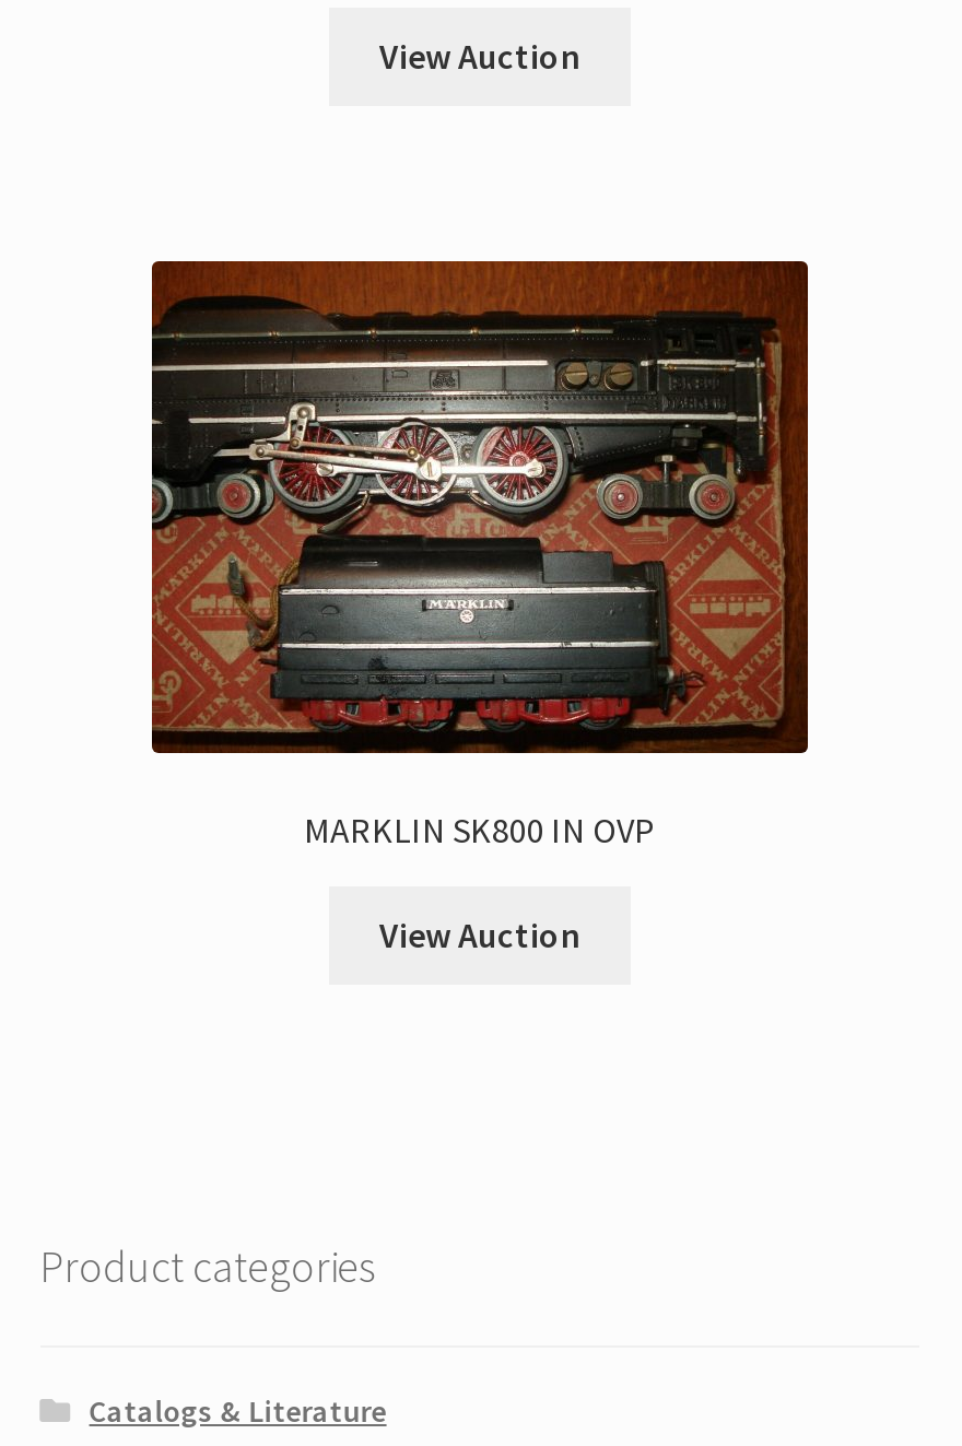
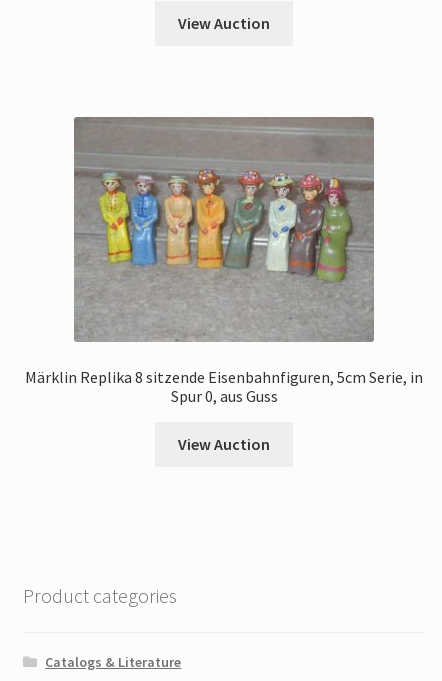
- [image]
- MARKLIN SK800 IN OVP
+ [image]
+ Märklin Replika 8 sitzende Eisenbahnfiguren, 5cm Serie, in
+ Spur 0, aus Guss
